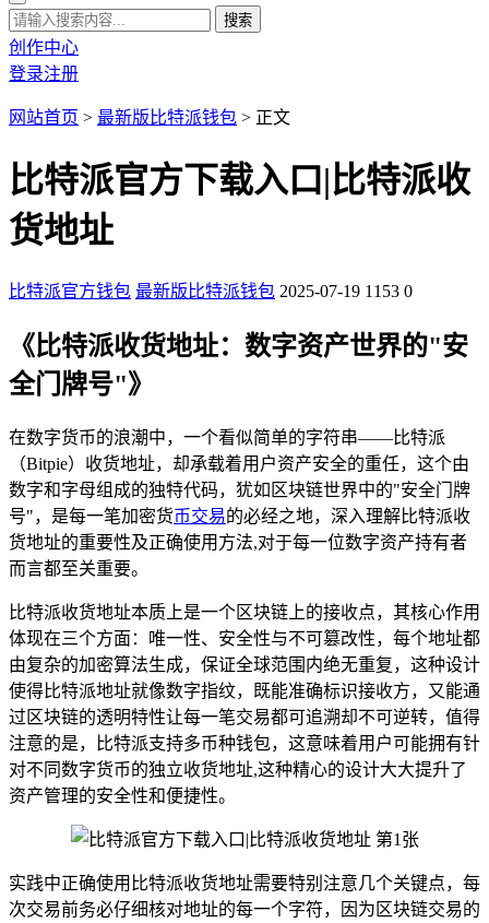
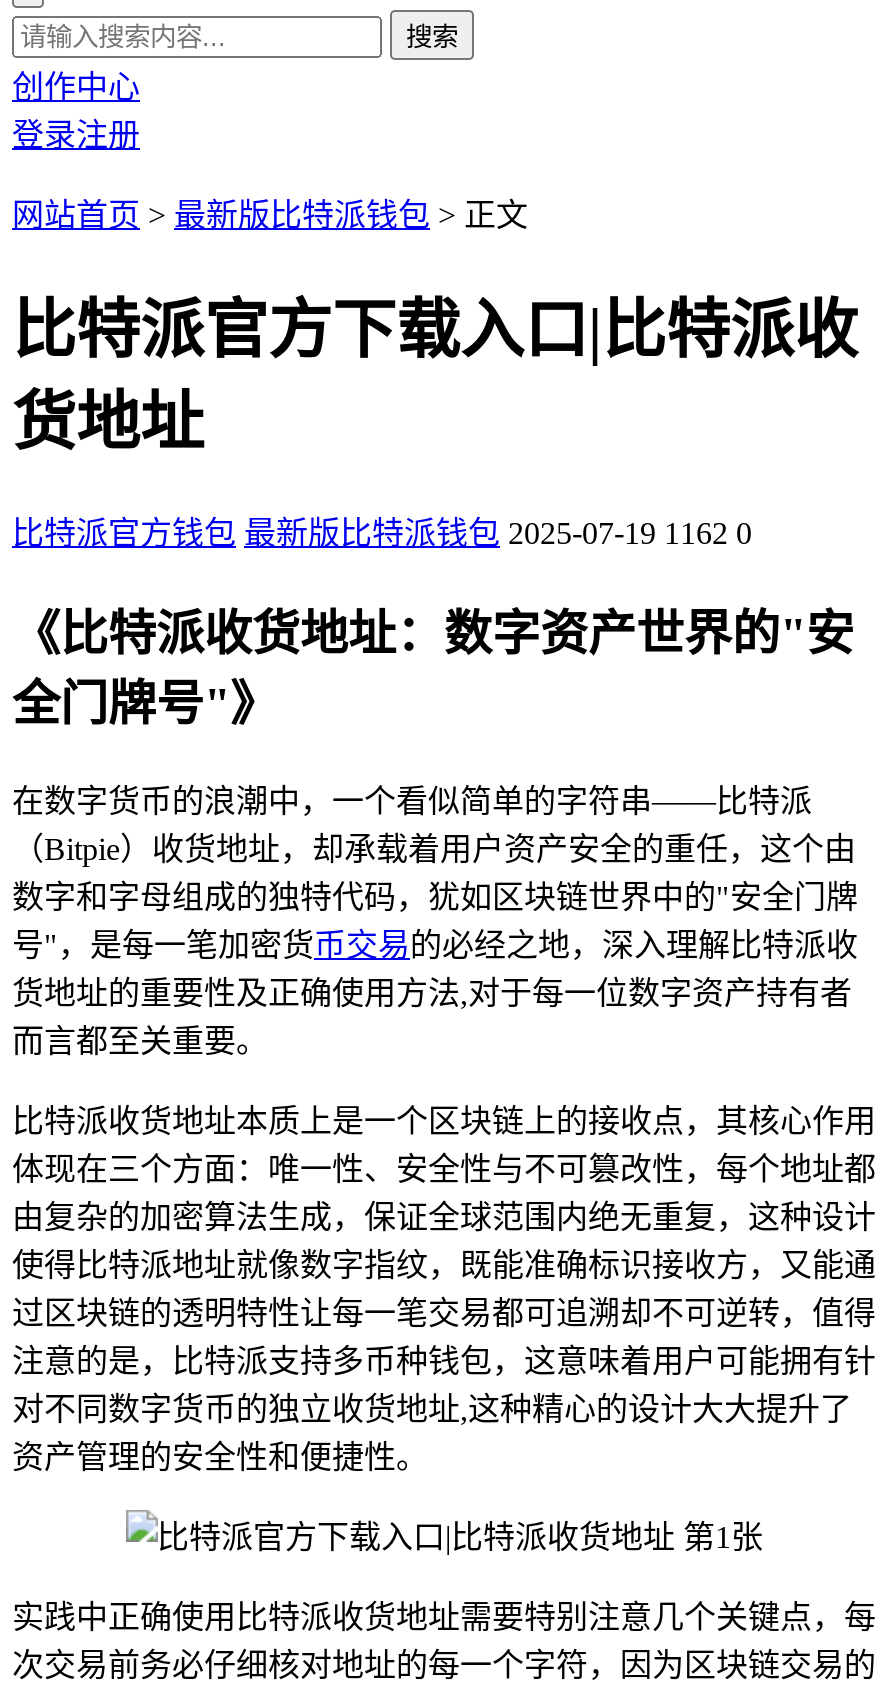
- 比特派官方钱包 最新版比特派钱包 2025-07-19 1153 0
+ 比特派官方钱包 最新版比特派钱包 2025-07-19 1162 0
